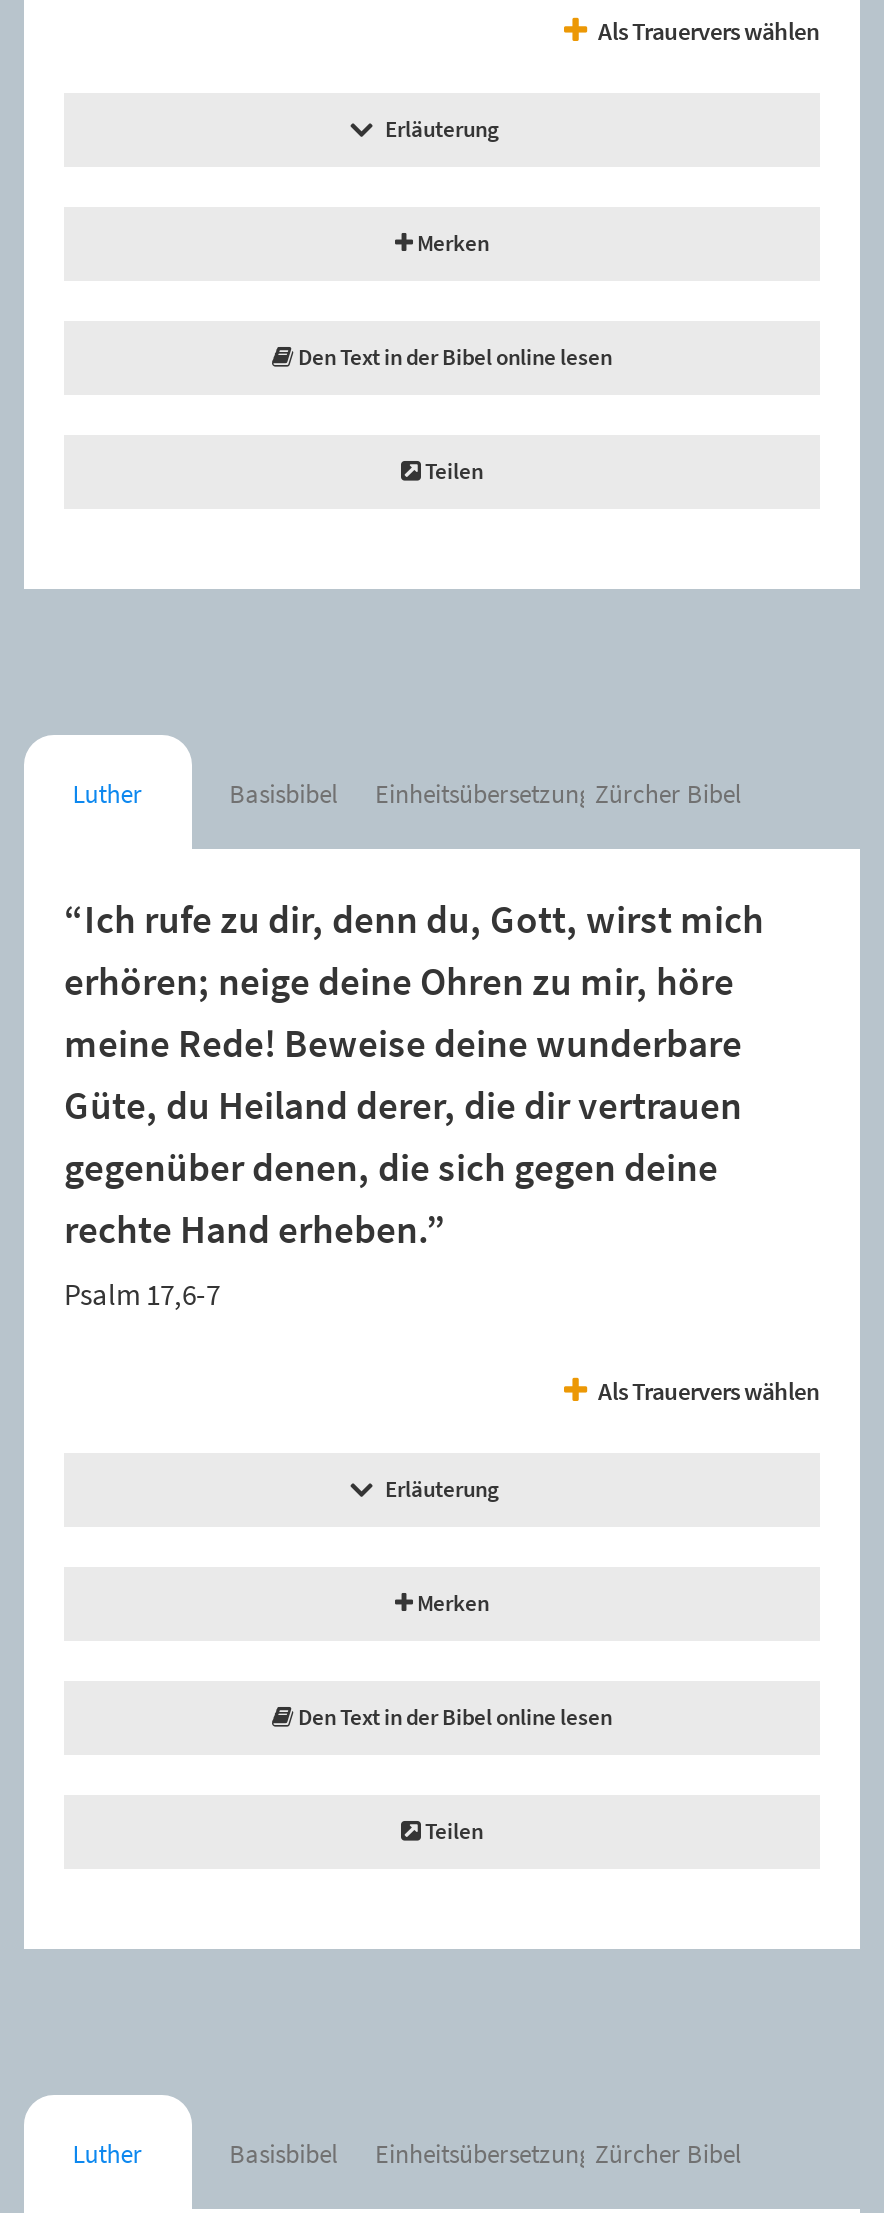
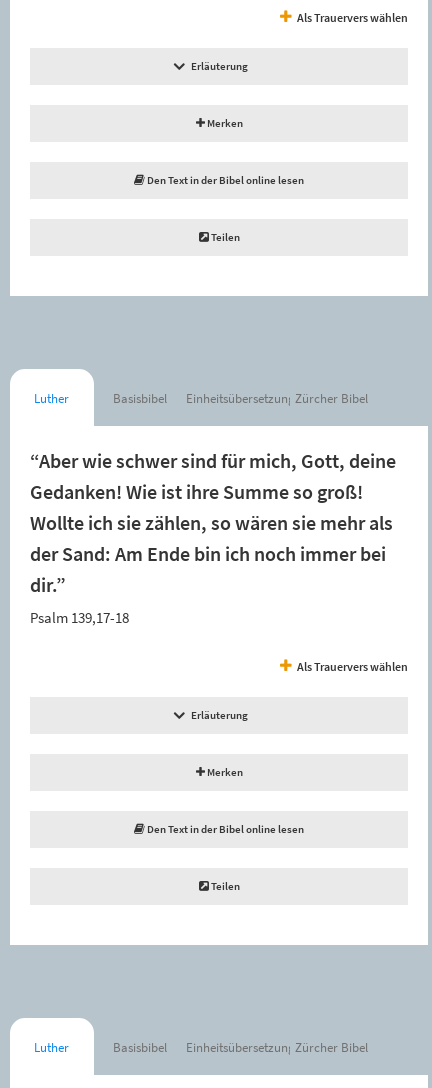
- “Ich rufe zu dir, denn du, Gott, wirst mich
- erhören; neige deine Ohren zu mir, höre
- meine Rede! Beweise deine wunderbare
- Güte, du Heiland derer, die dir vertrauen
- gegenüber denen, die sich gegen deine
- rechte Hand erheben.”
+ “Aber wie schwer sind für mich, Gott, deine
+ Gedanken! Wie ist ihre Summe so groß!
+ Wollte ich sie zählen, so wären sie mehr als
+ der Sand: Am Ende bin ich noch immer bei
+ dir.”

- Psalm 17,6-7
+ Psalm 139,17-18
